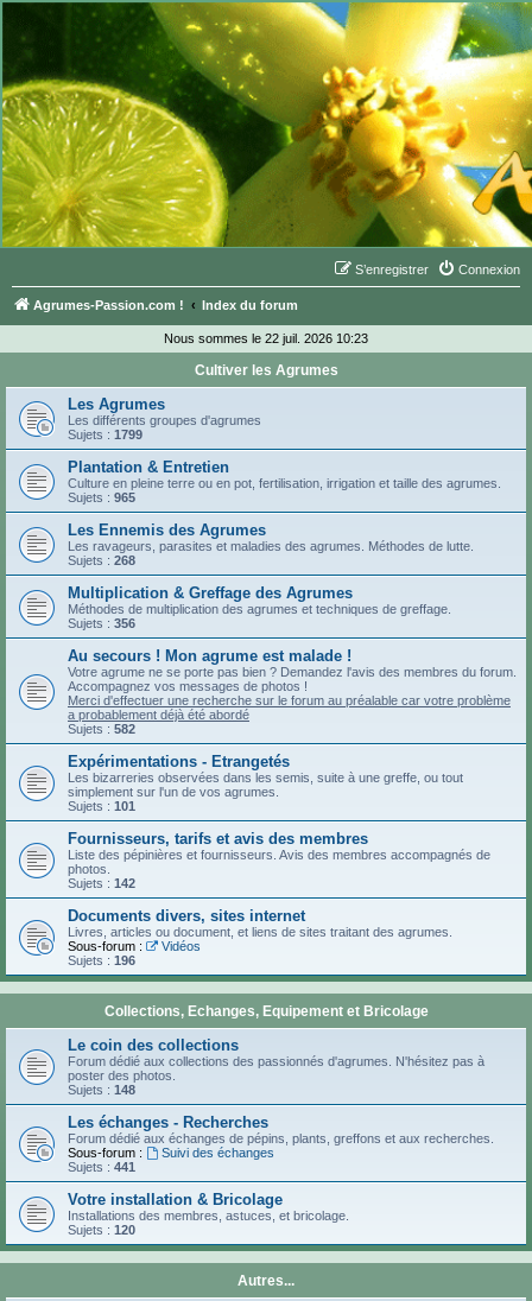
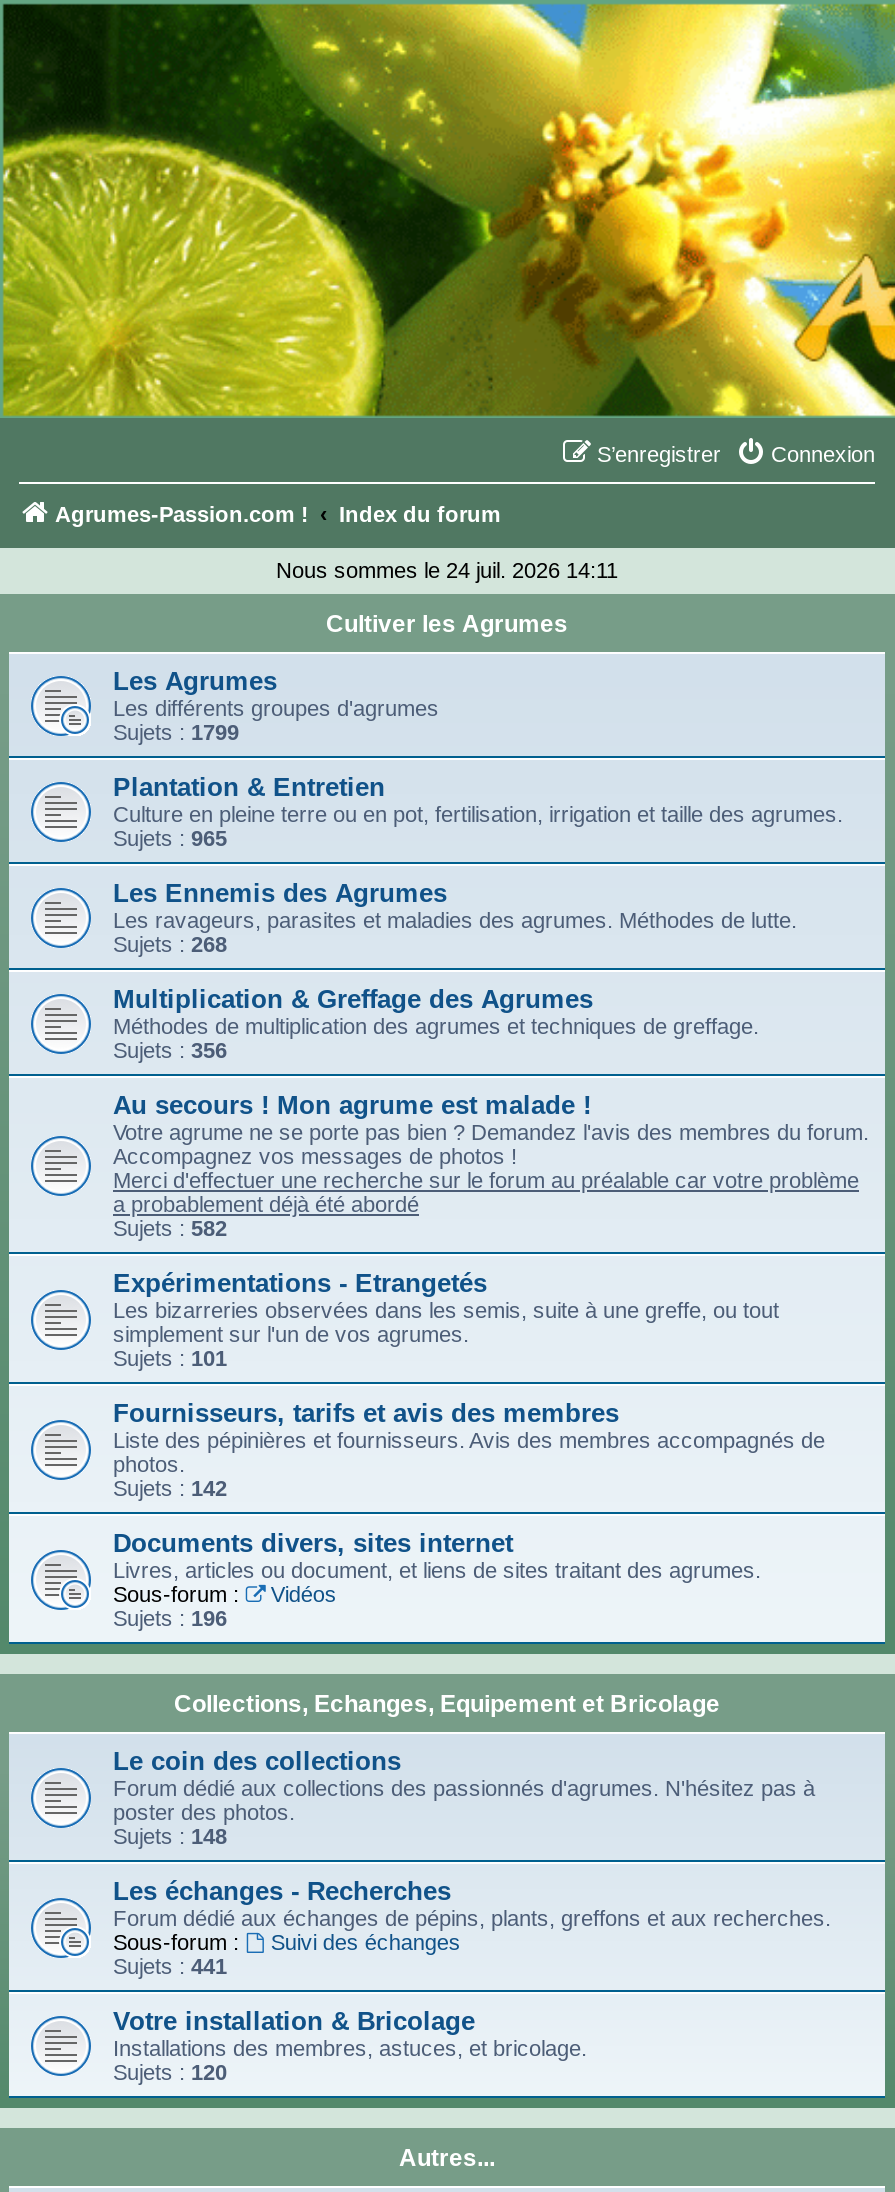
- Nous sommes le 22 juil. 2026 10:23
+ Nous sommes le 24 juil. 2026 14:11
